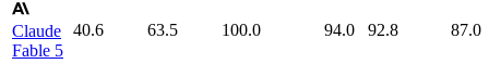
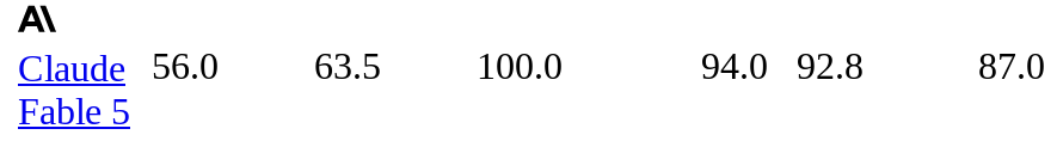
- Claude 40.6
+ Claude 56.0
